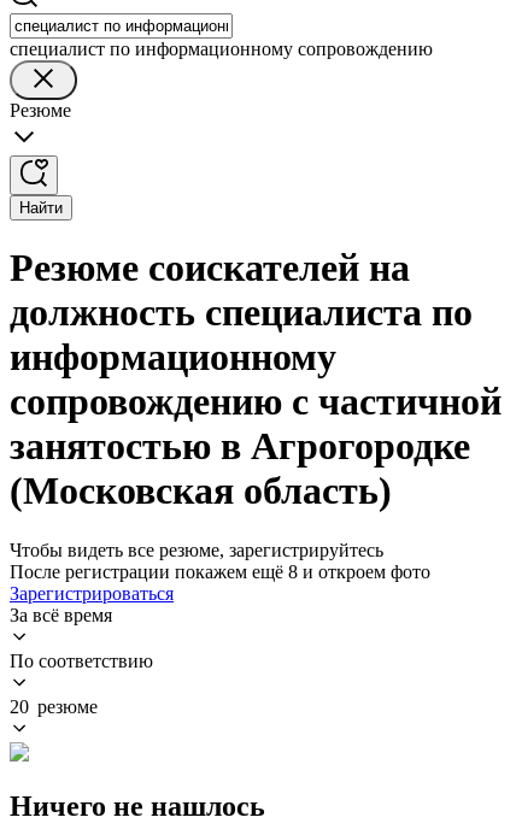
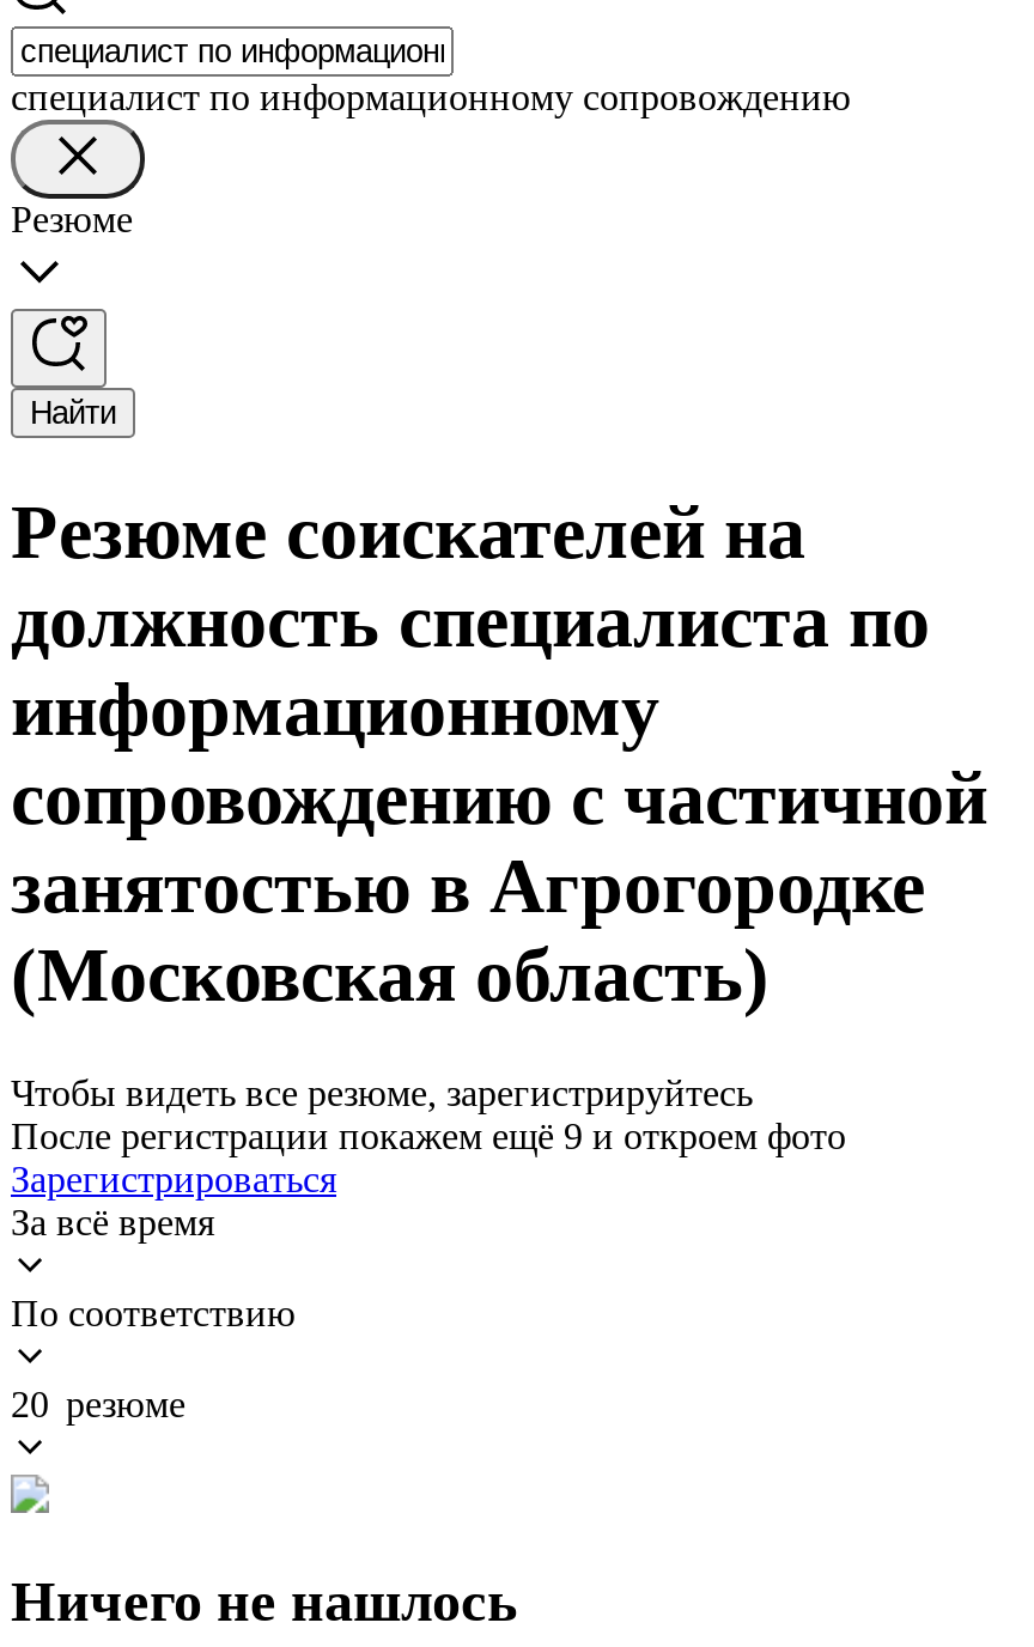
- После регистрации покажем ещё 8 и откроем фото
+ После регистрации покажем ещё 9 и откроем фото
